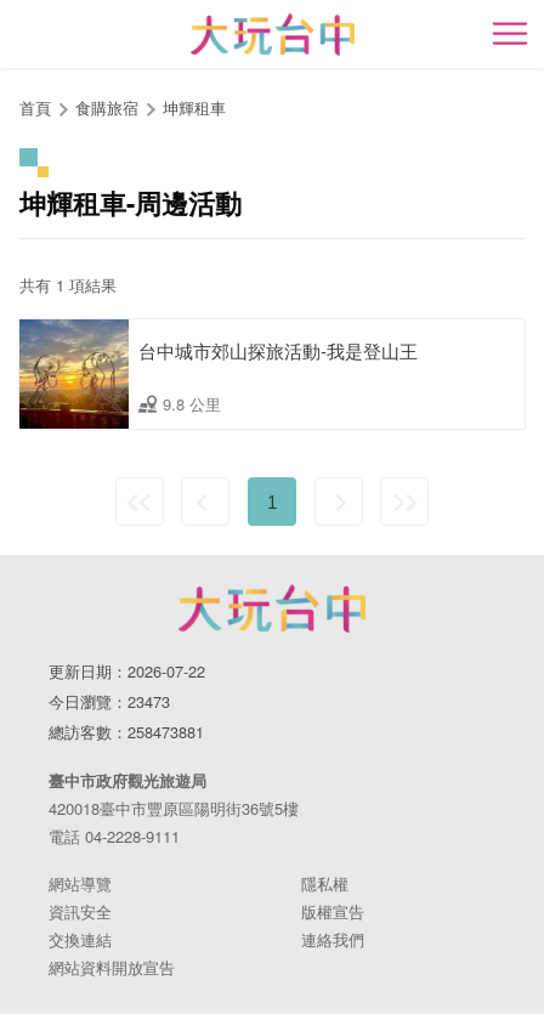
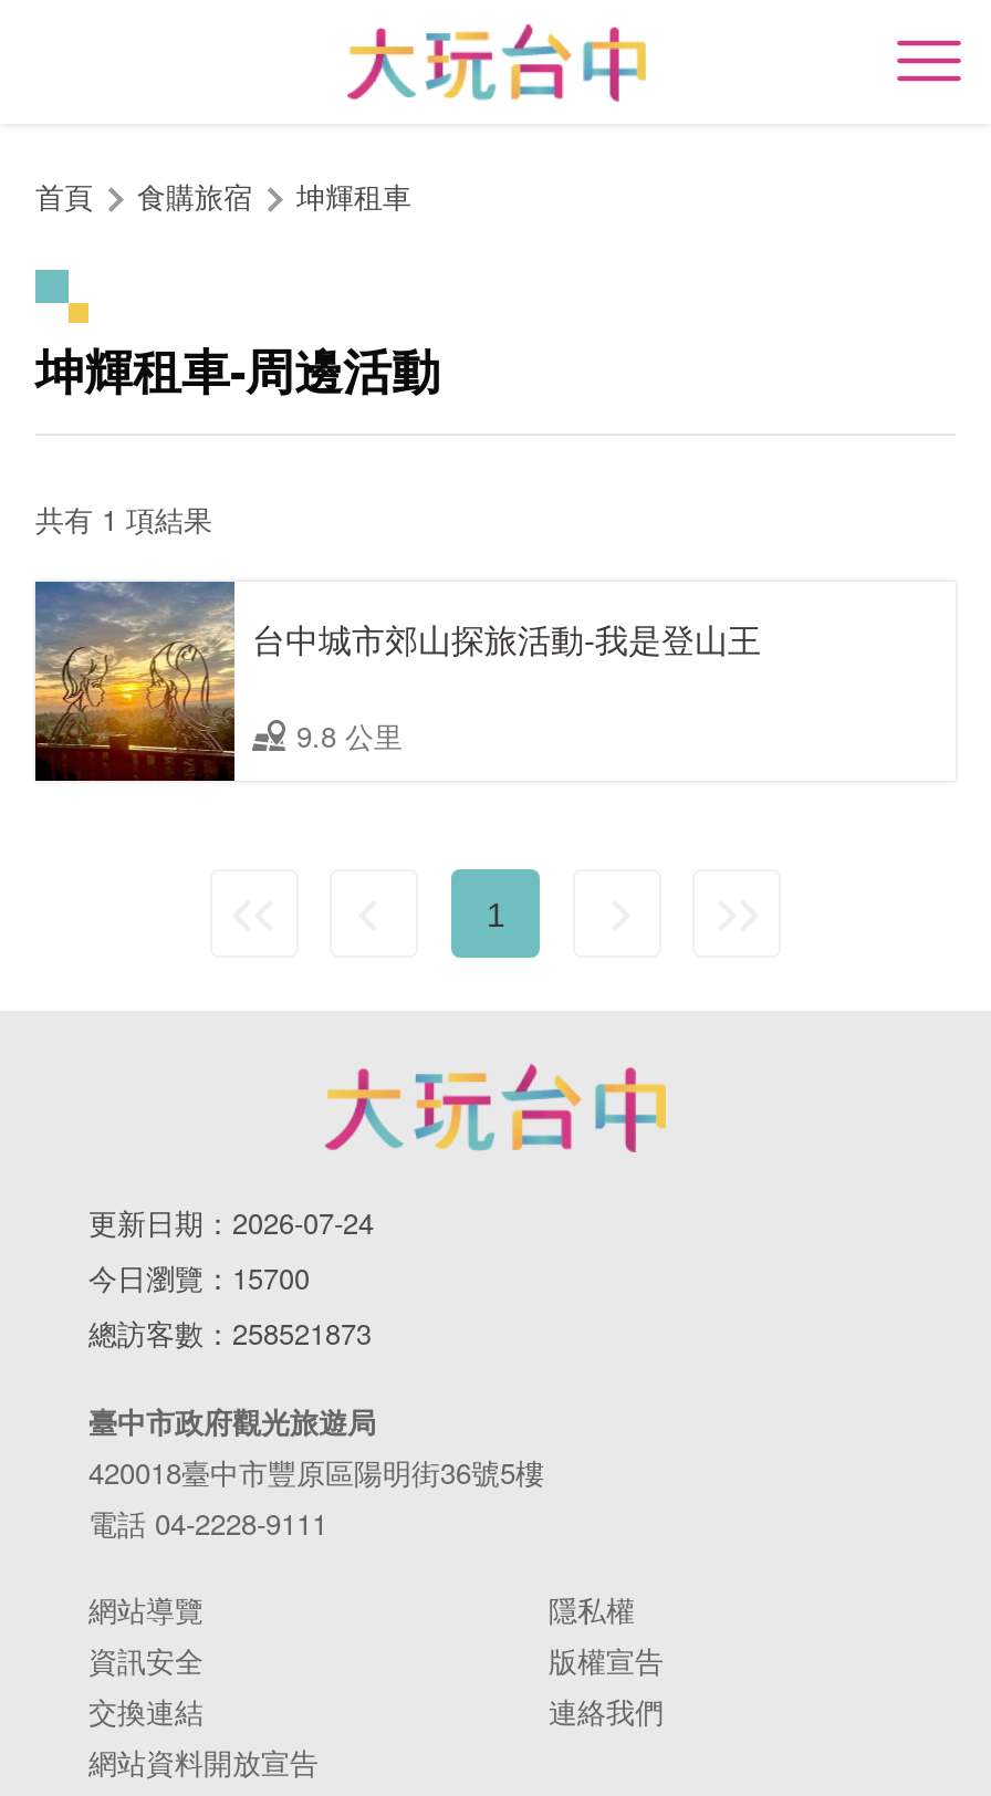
- 更新日期：2026-07-22
+ 更新日期：2026-07-24

- 今日瀏覽：23473
+ 今日瀏覽：15700

- 總訪客數：258473881
+ 總訪客數：258521873
